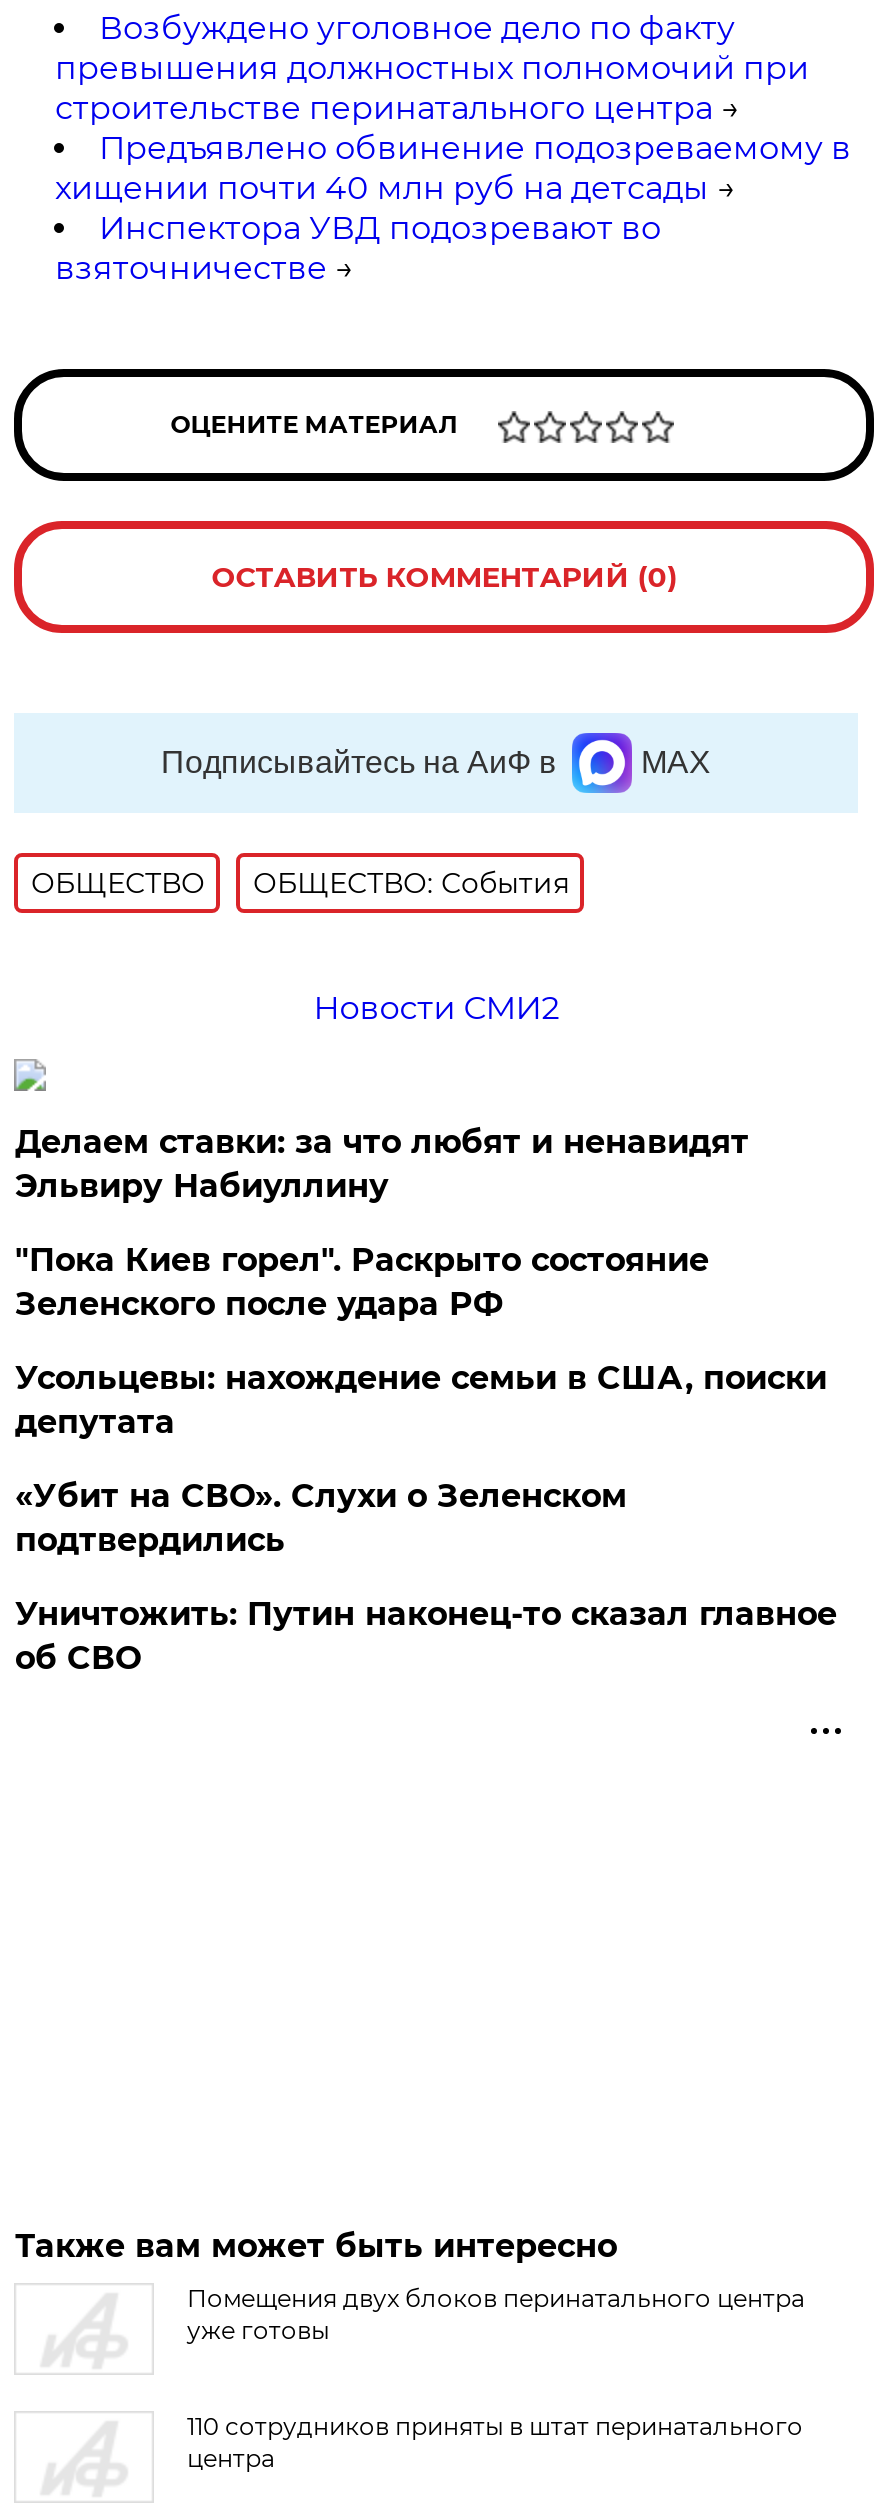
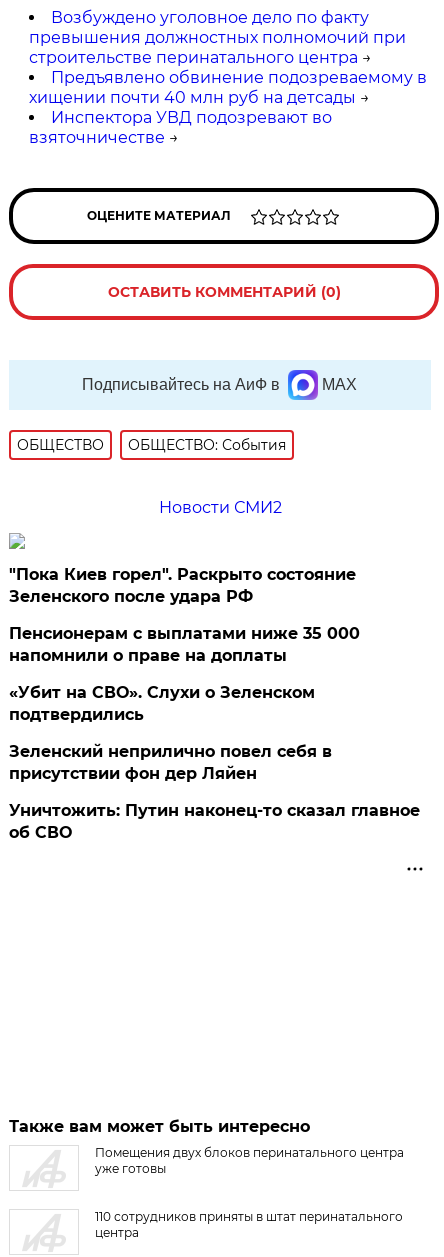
- Делаем ставки: за что любят и ненавидят
- Эльвиру Набиуллину

moved up: "Пока Киев горел". Раскрыто состояние | Зеленского после удара РФ

- Усольцевы: нахождение семьи в США, поиски
- депутата
+ Пенсионерам с выплатами ниже 35 000
+ напомнили о праве на доплаты

moved up: «Убит на СВО». Слухи о Зеленском | подтвердились

+ Зеленский неприлично повел cебя в
+ присутствии фон дер Ляйен
